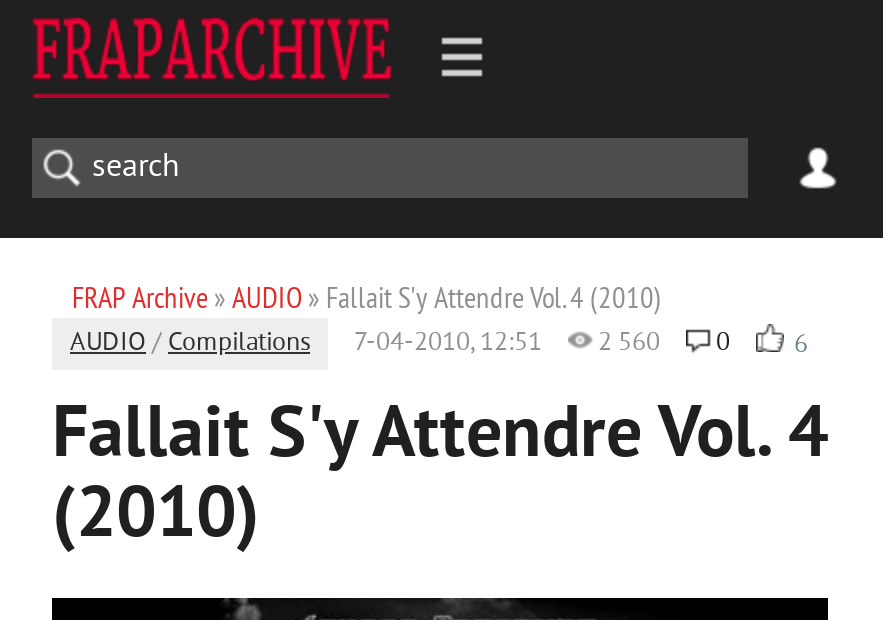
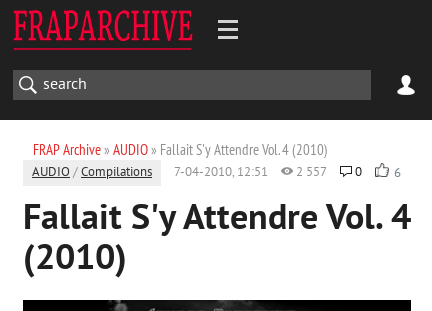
- AUDIO / Compilations 7-04-2010, 12:51 2 560 0 6
+ AUDIO / Compilations 7-04-2010, 12:51 2 557 0 6
